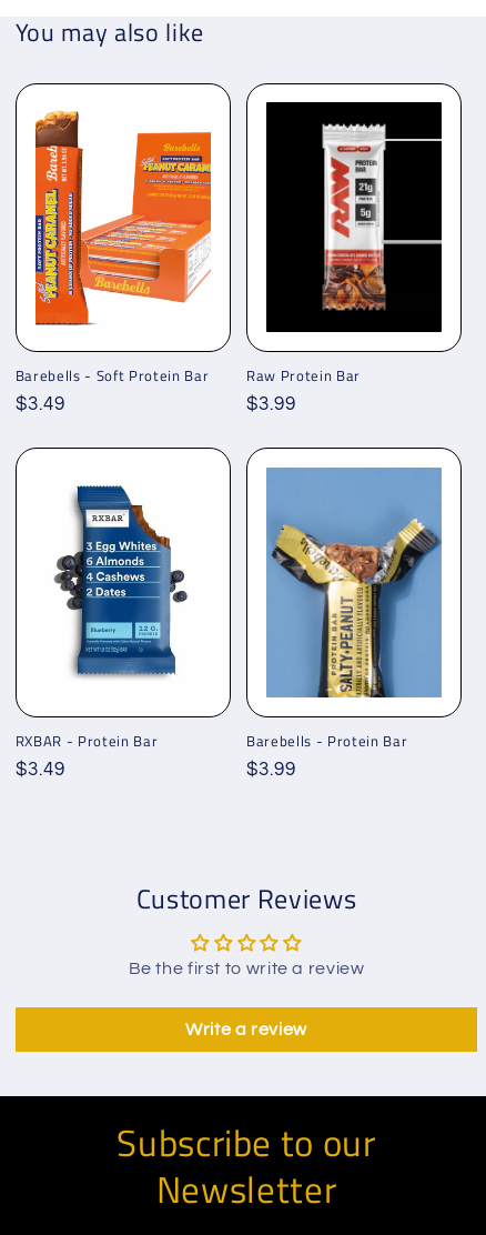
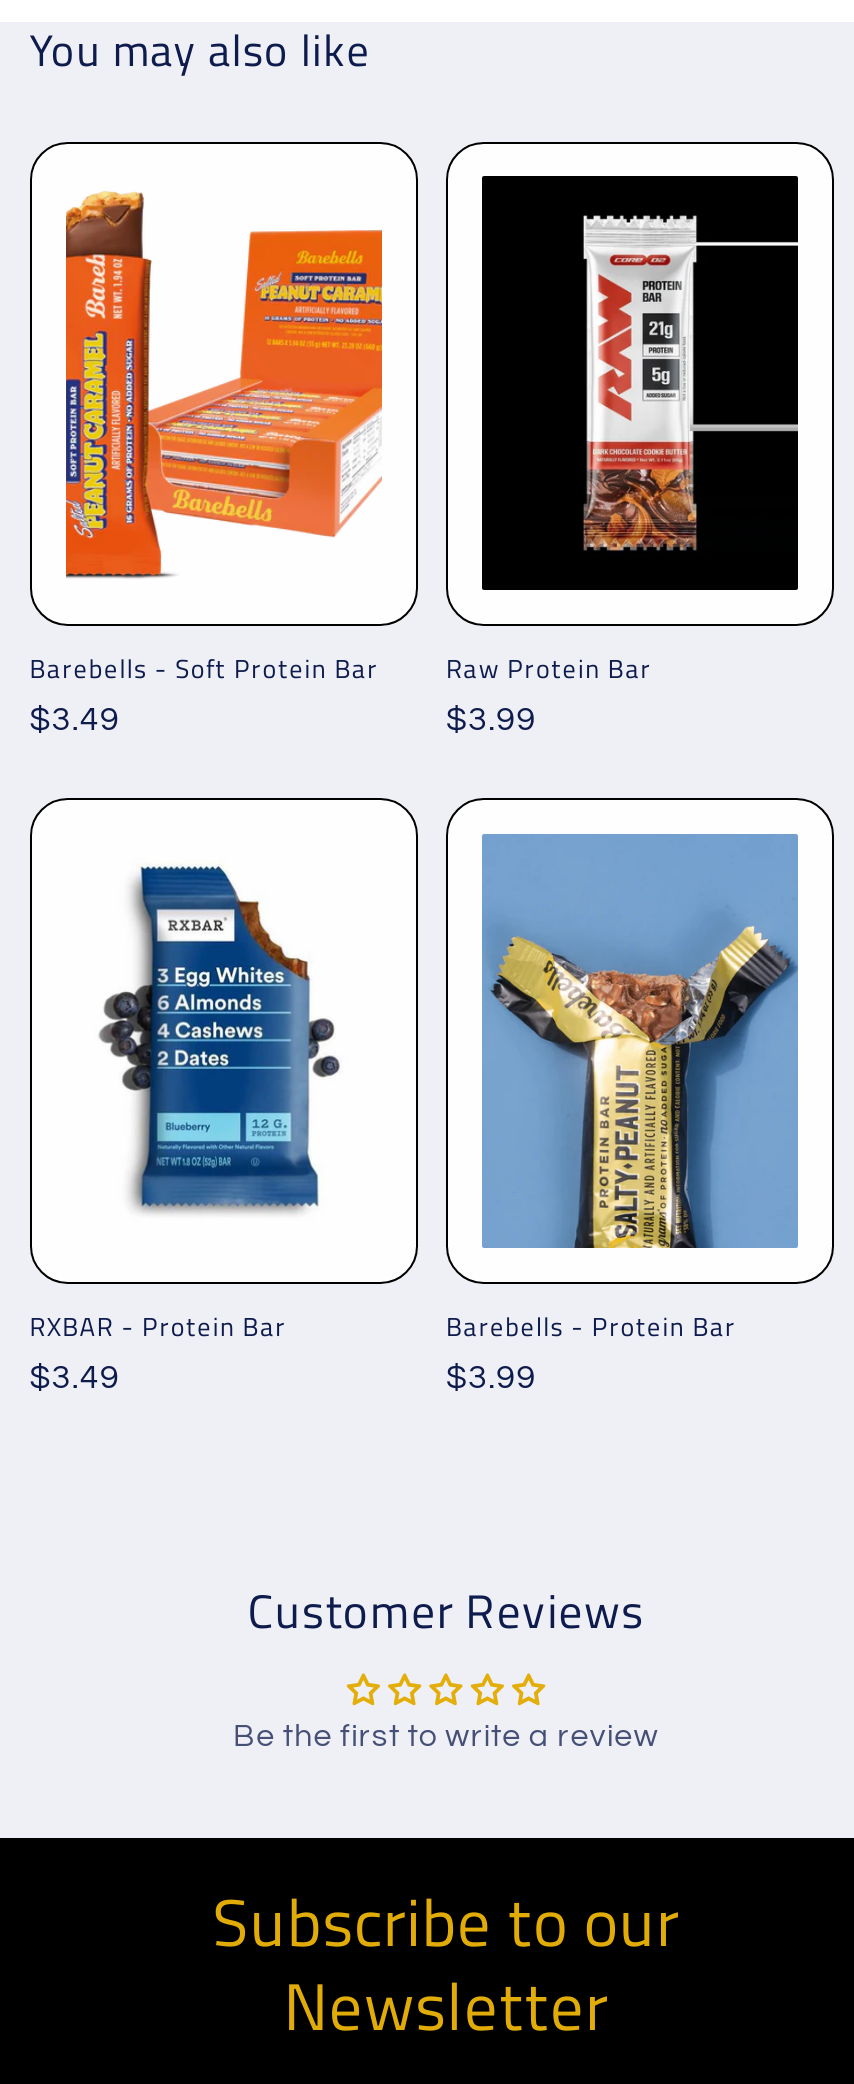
- Write a review
